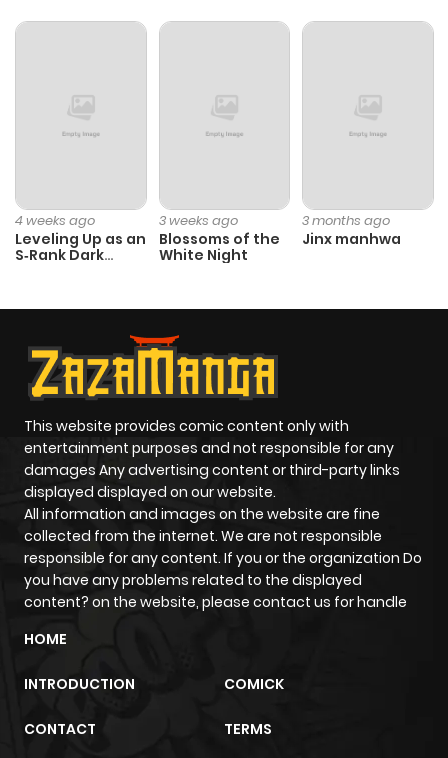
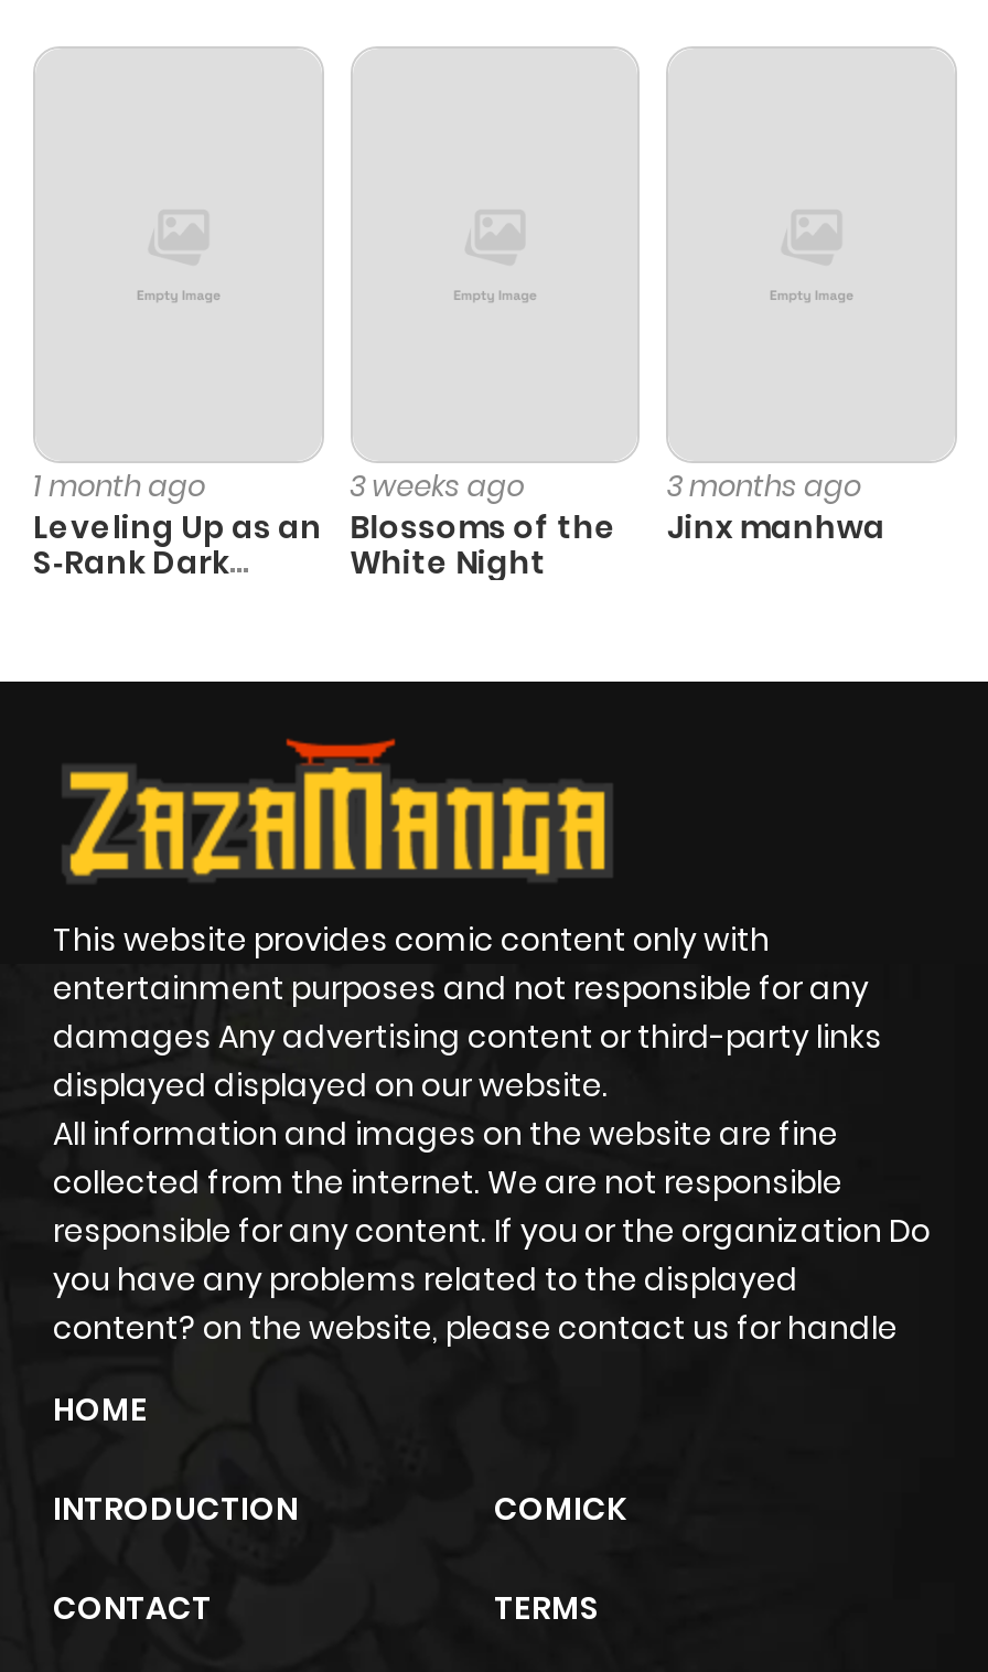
- 4 weeks ago
+ 1 month ago
